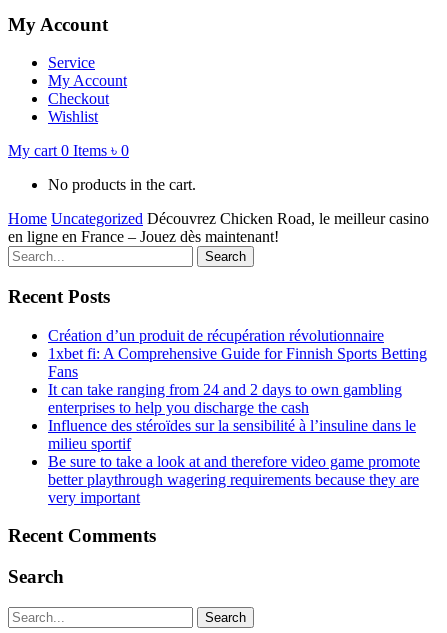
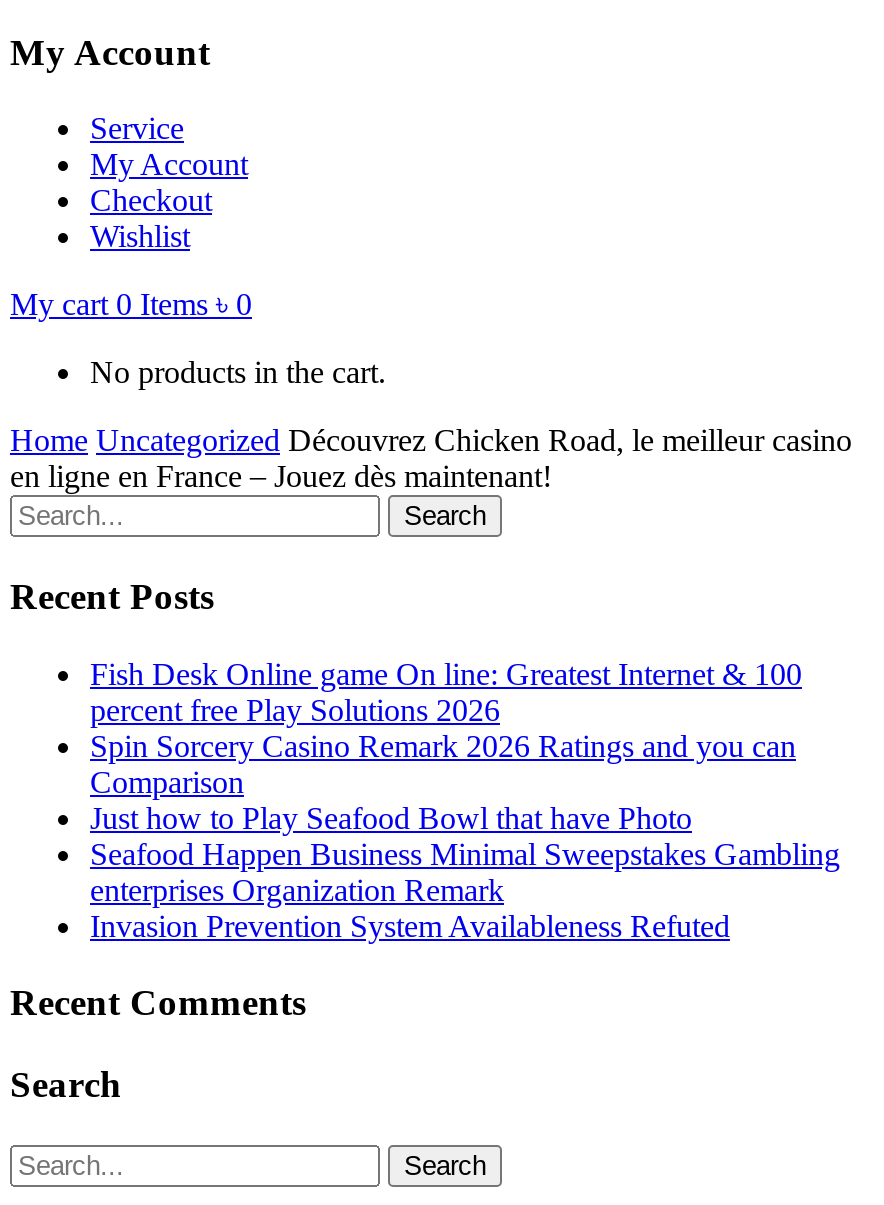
- Création d’un produit de récupération révolutionnaire
- 1xbet fi: A Comprehensive Guide for Finnish Sports Betting
- Fans
- It can take ranging from 24 and 2 days to own gambling
- enterprises to help you discharge the cash
- Influence des stéroïdes sur la sensibilité à l’insuline dans le
- milieu sportif
- Be sure to take a look at and therefore video game promote
- better playthrough wagering requirements because they are
- very important
+ Fish Desk Online game On line: Greatest Internet & 100
+ percent free Play Solutions 2026
+ Spin Sorcery Casino Remark 2026 Ratings and you can
+ Comparison
+ Just how to Play Seafood Bowl that have Photo
+ Seafood Happen Business Minimal Sweepstakes Gambling
+ enterprises Organization Remark
+ Invasion Prevention System Availableness Refuted
